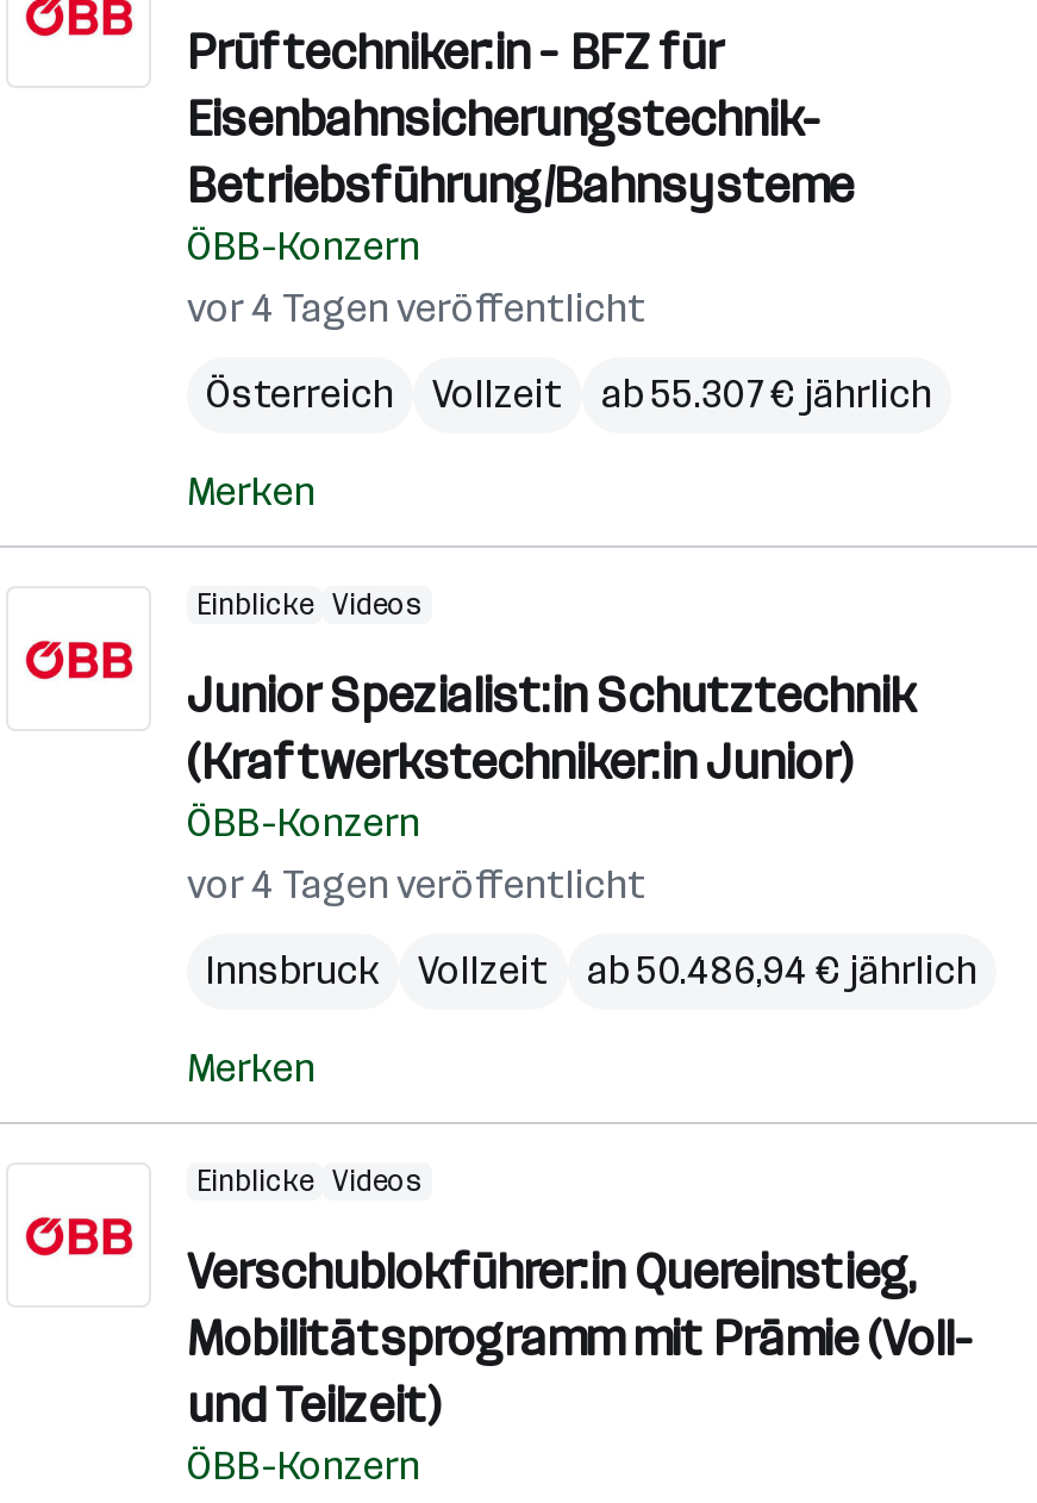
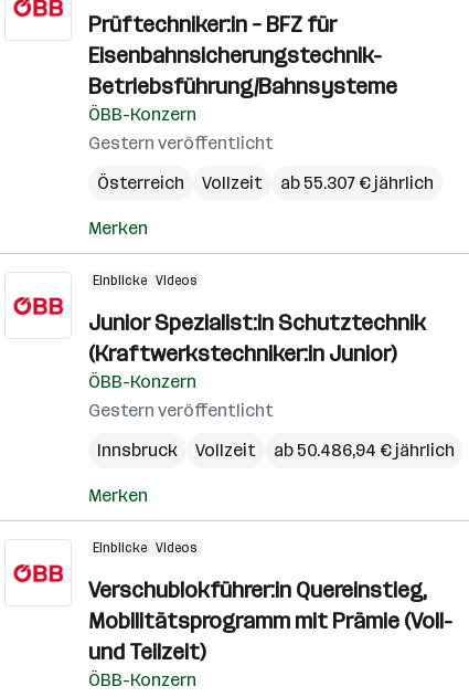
- vor 4 Tagen veröffentlicht
+ Gestern veröffentlicht

- vor 4 Tagen veröffentlicht
+ Gestern veröffentlicht
